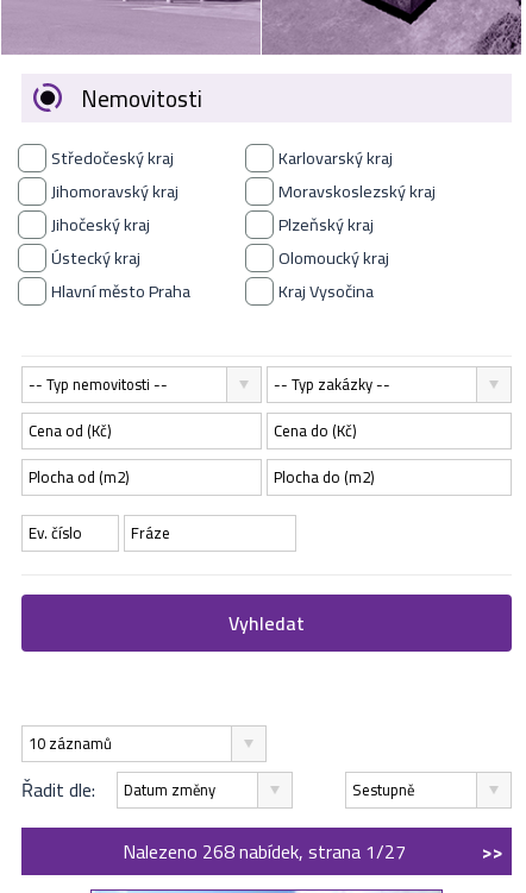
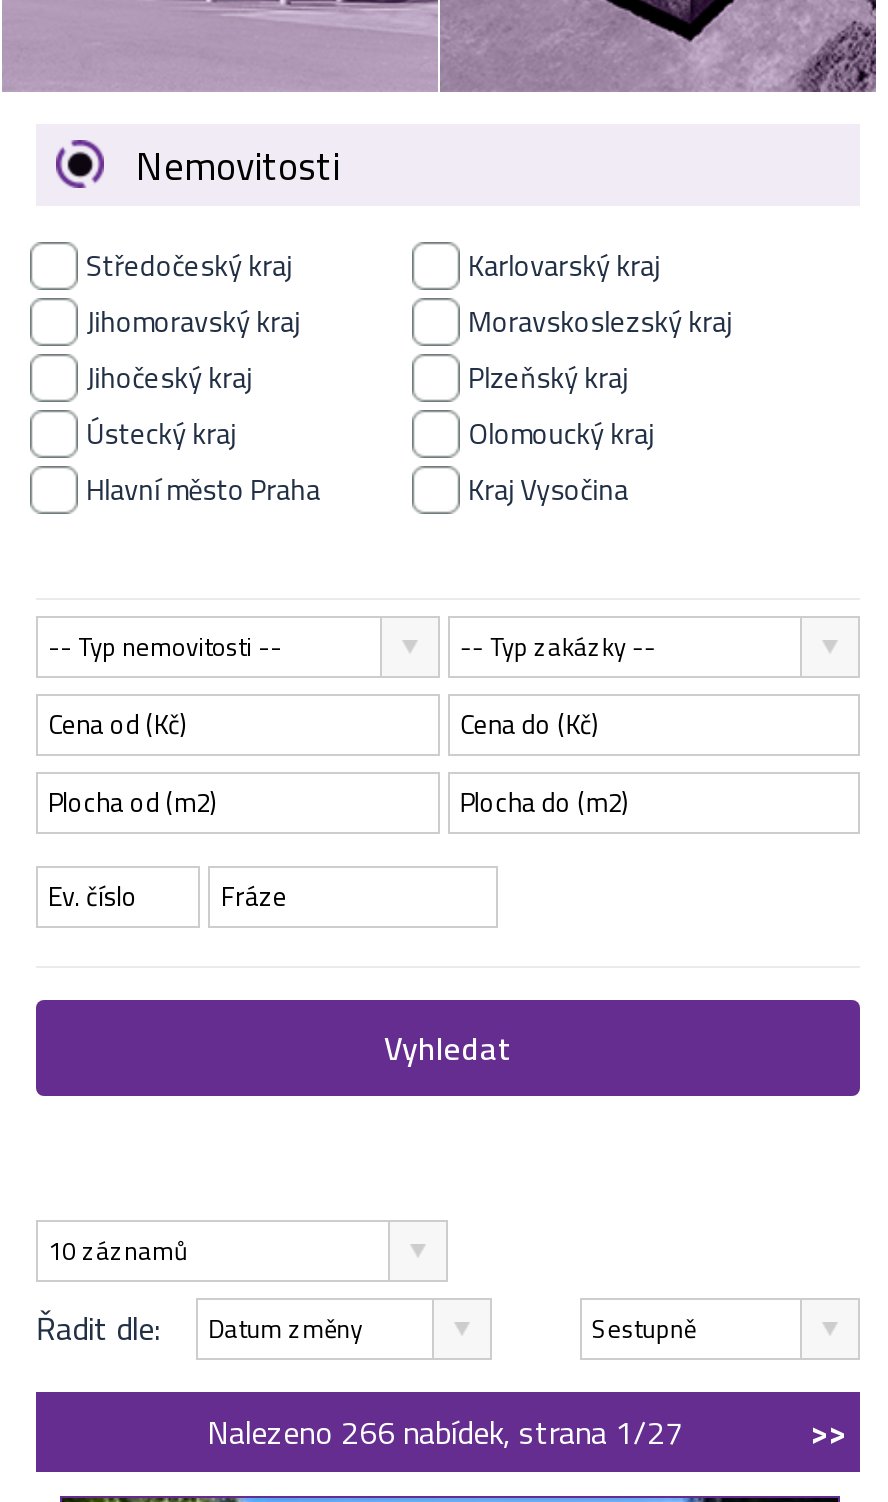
- Nalezeno 268 nabídek, strana 1/27
+ Nalezeno 266 nabídek, strana 1/27
